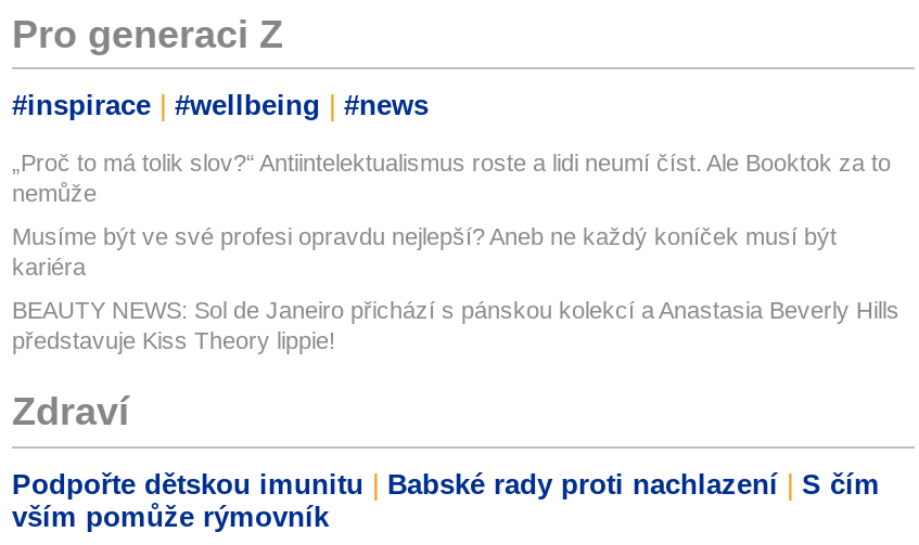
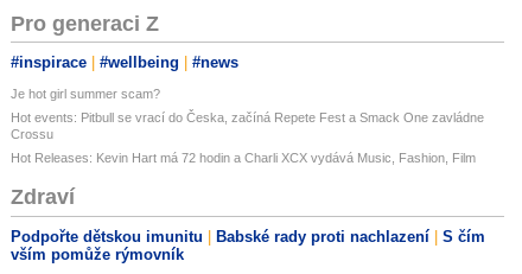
- „Proč to má tolik slov?“ Antiintelektualismus roste a lidi neumí číst. Ale Booktok za to
- nemůže
+ Je hot girl summer scam?

- Musíme být ve své profesi opravdu nejlepší? Aneb ne každý koníček musí být
- kariéra
+ Hot events: Pitbull se vrací do Česka, začíná Repete Fest a Smack One zavládne
+ Crossu

- BEAUTY NEWS: Sol de Janeiro přichází s pánskou kolekcí a Anastasia Beverly Hills
- představuje Kiss Theory lippie!
+ Hot Releases: Kevin Hart má 72 hodin a Charli XCX vydává Music, Fashion, Film
